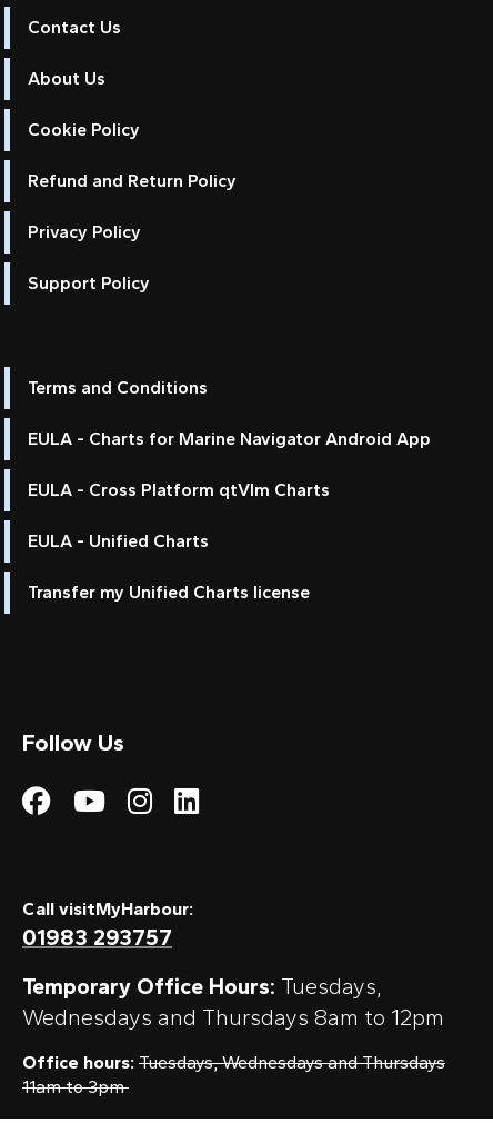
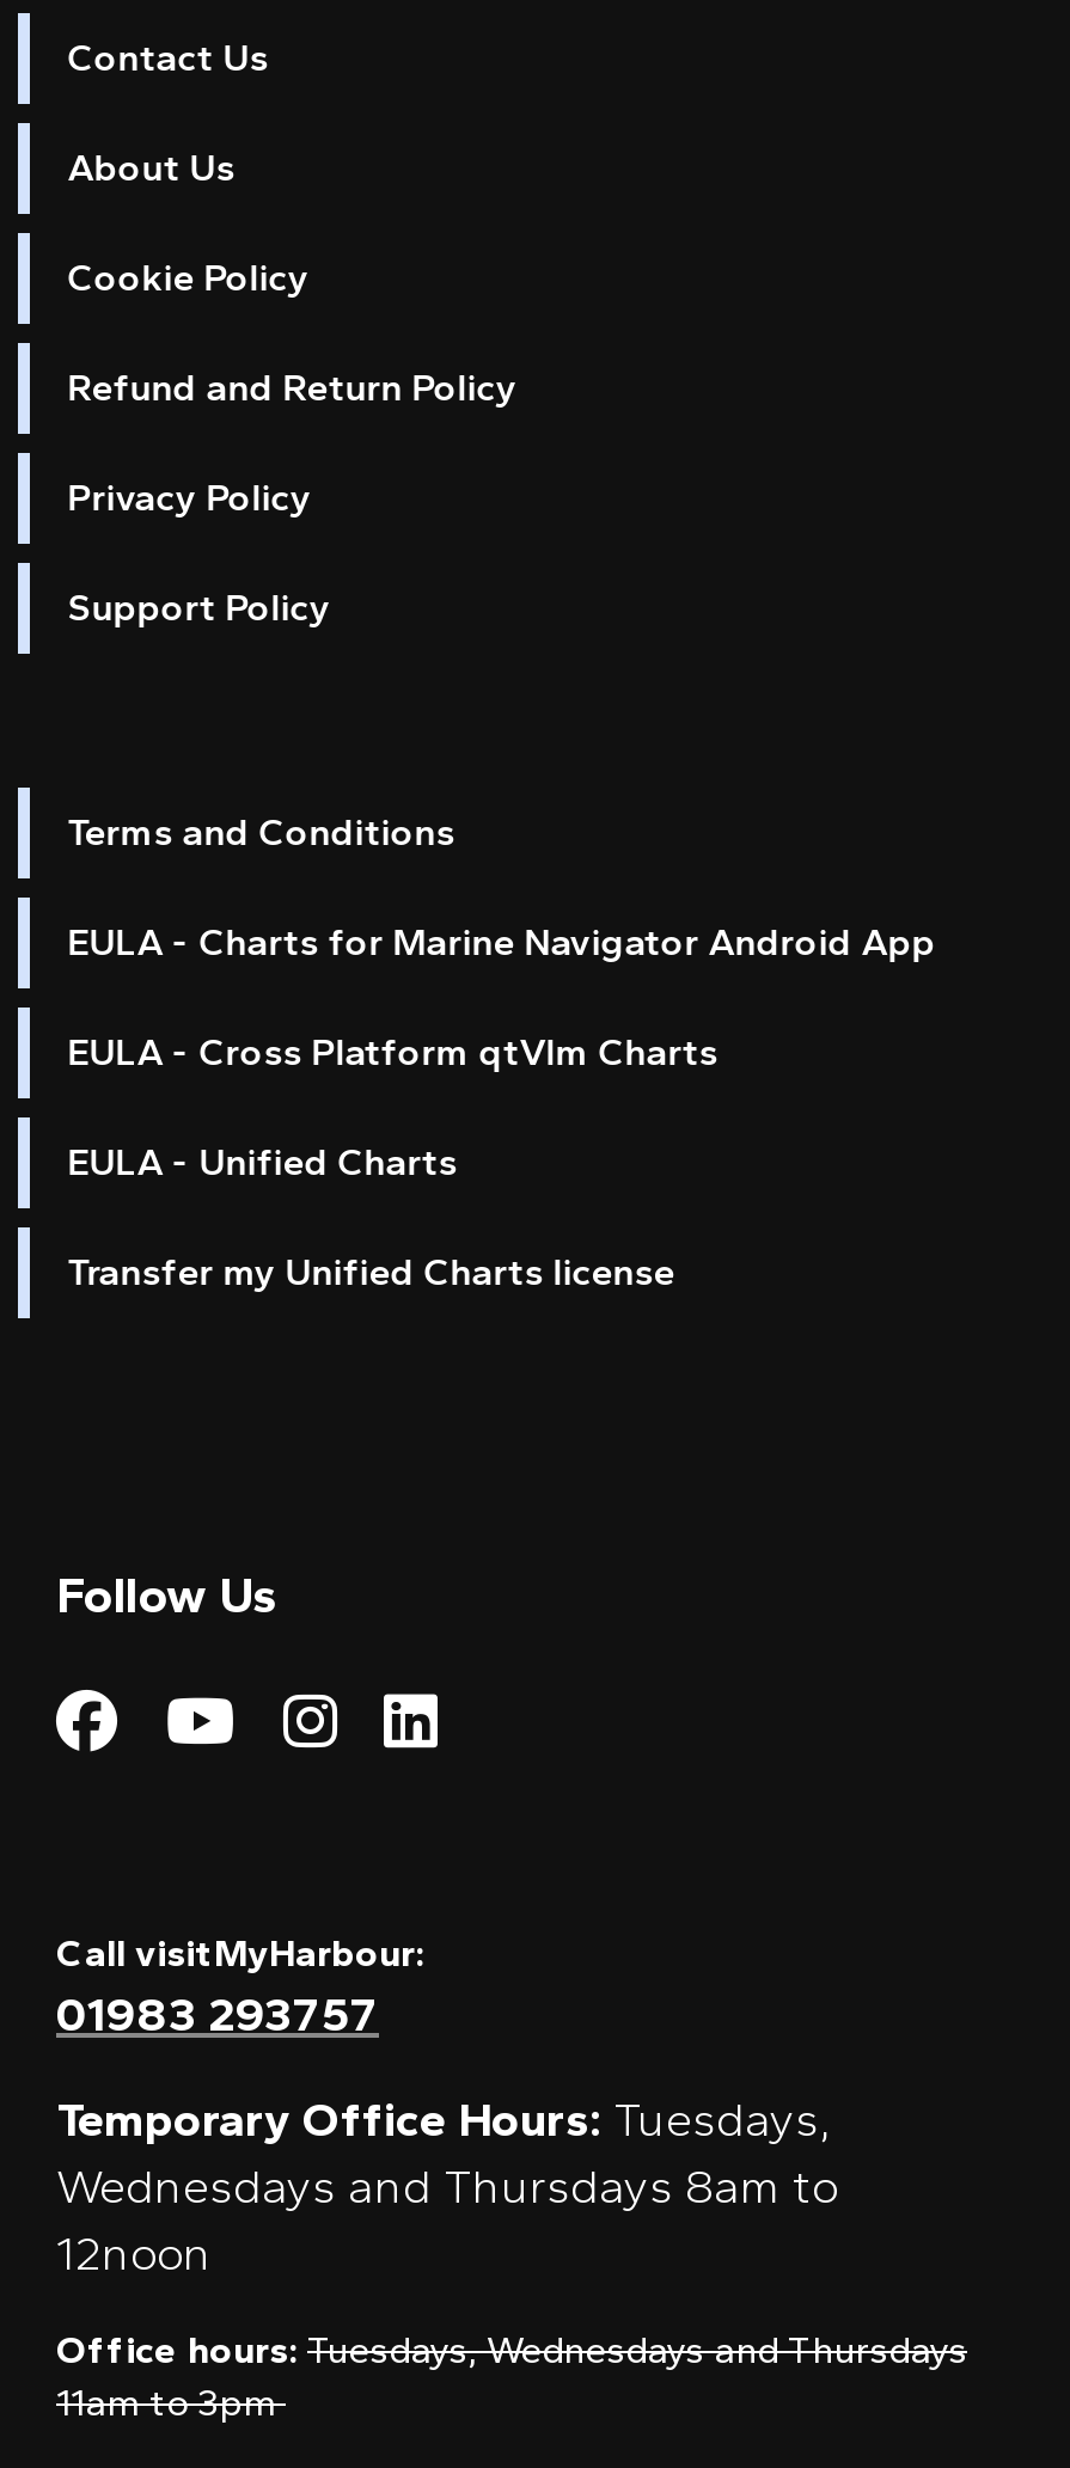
- Wednesdays and Thursdays 8am to 12pm
+ Wednesdays and Thursdays 8am to
+ 12noon
